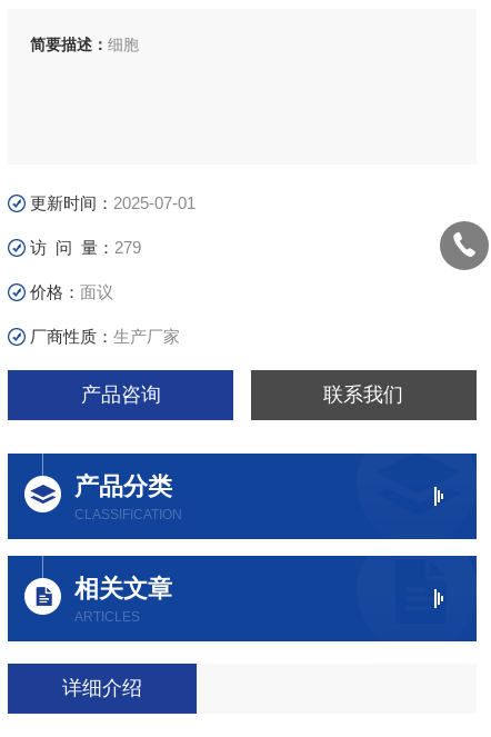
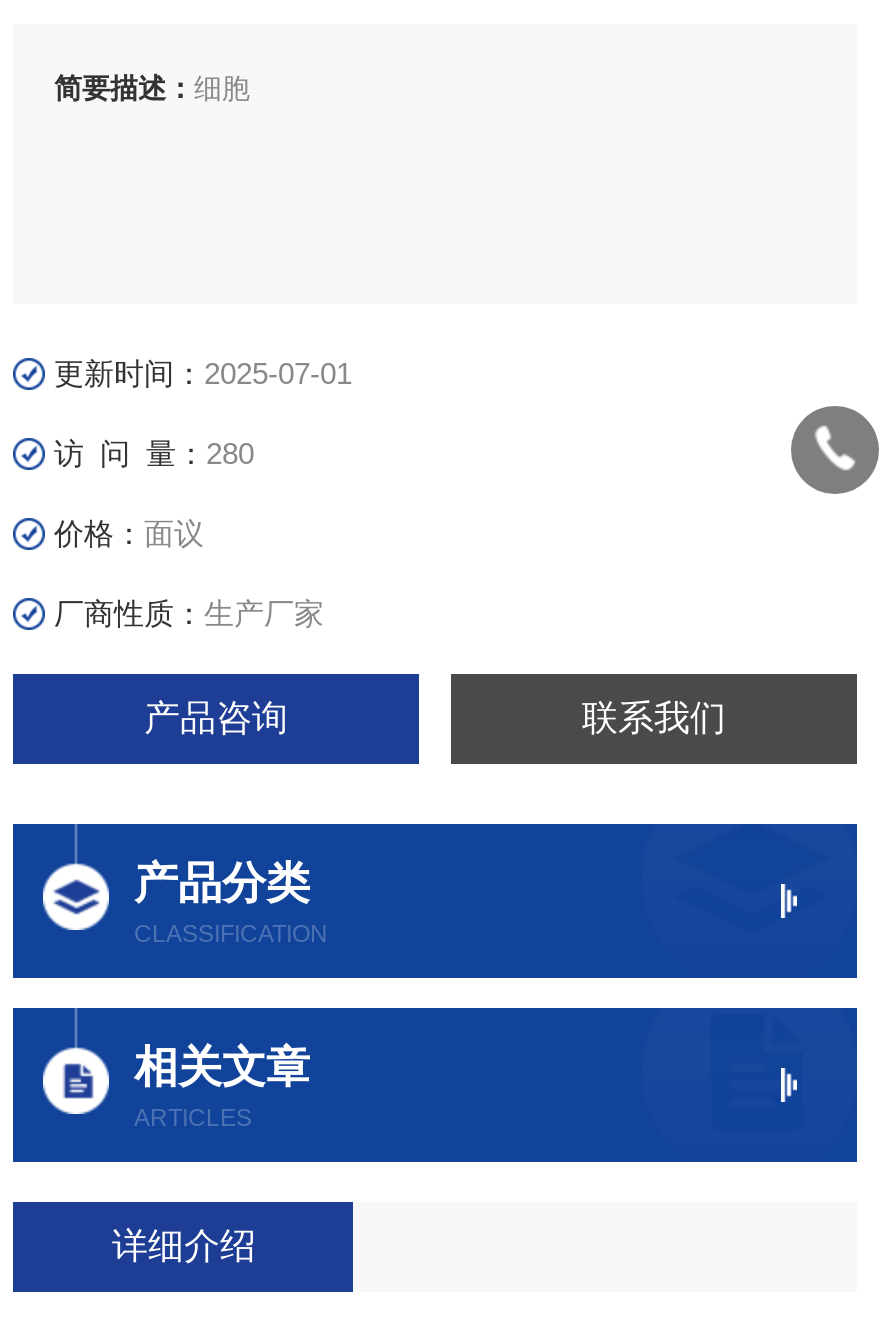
- 访 问 量：279
+ 访 问 量：280
